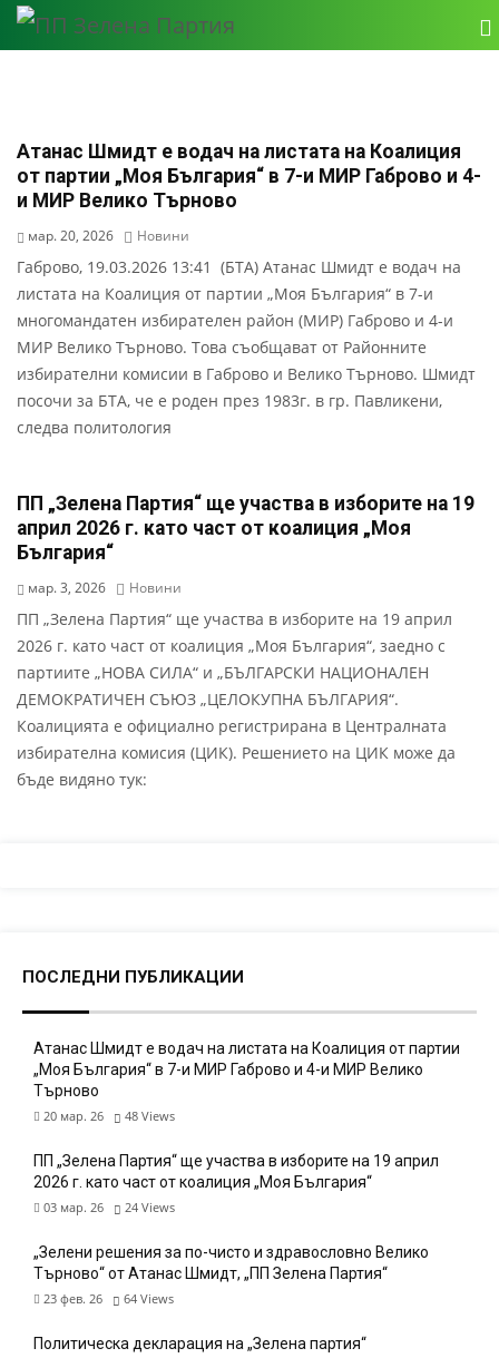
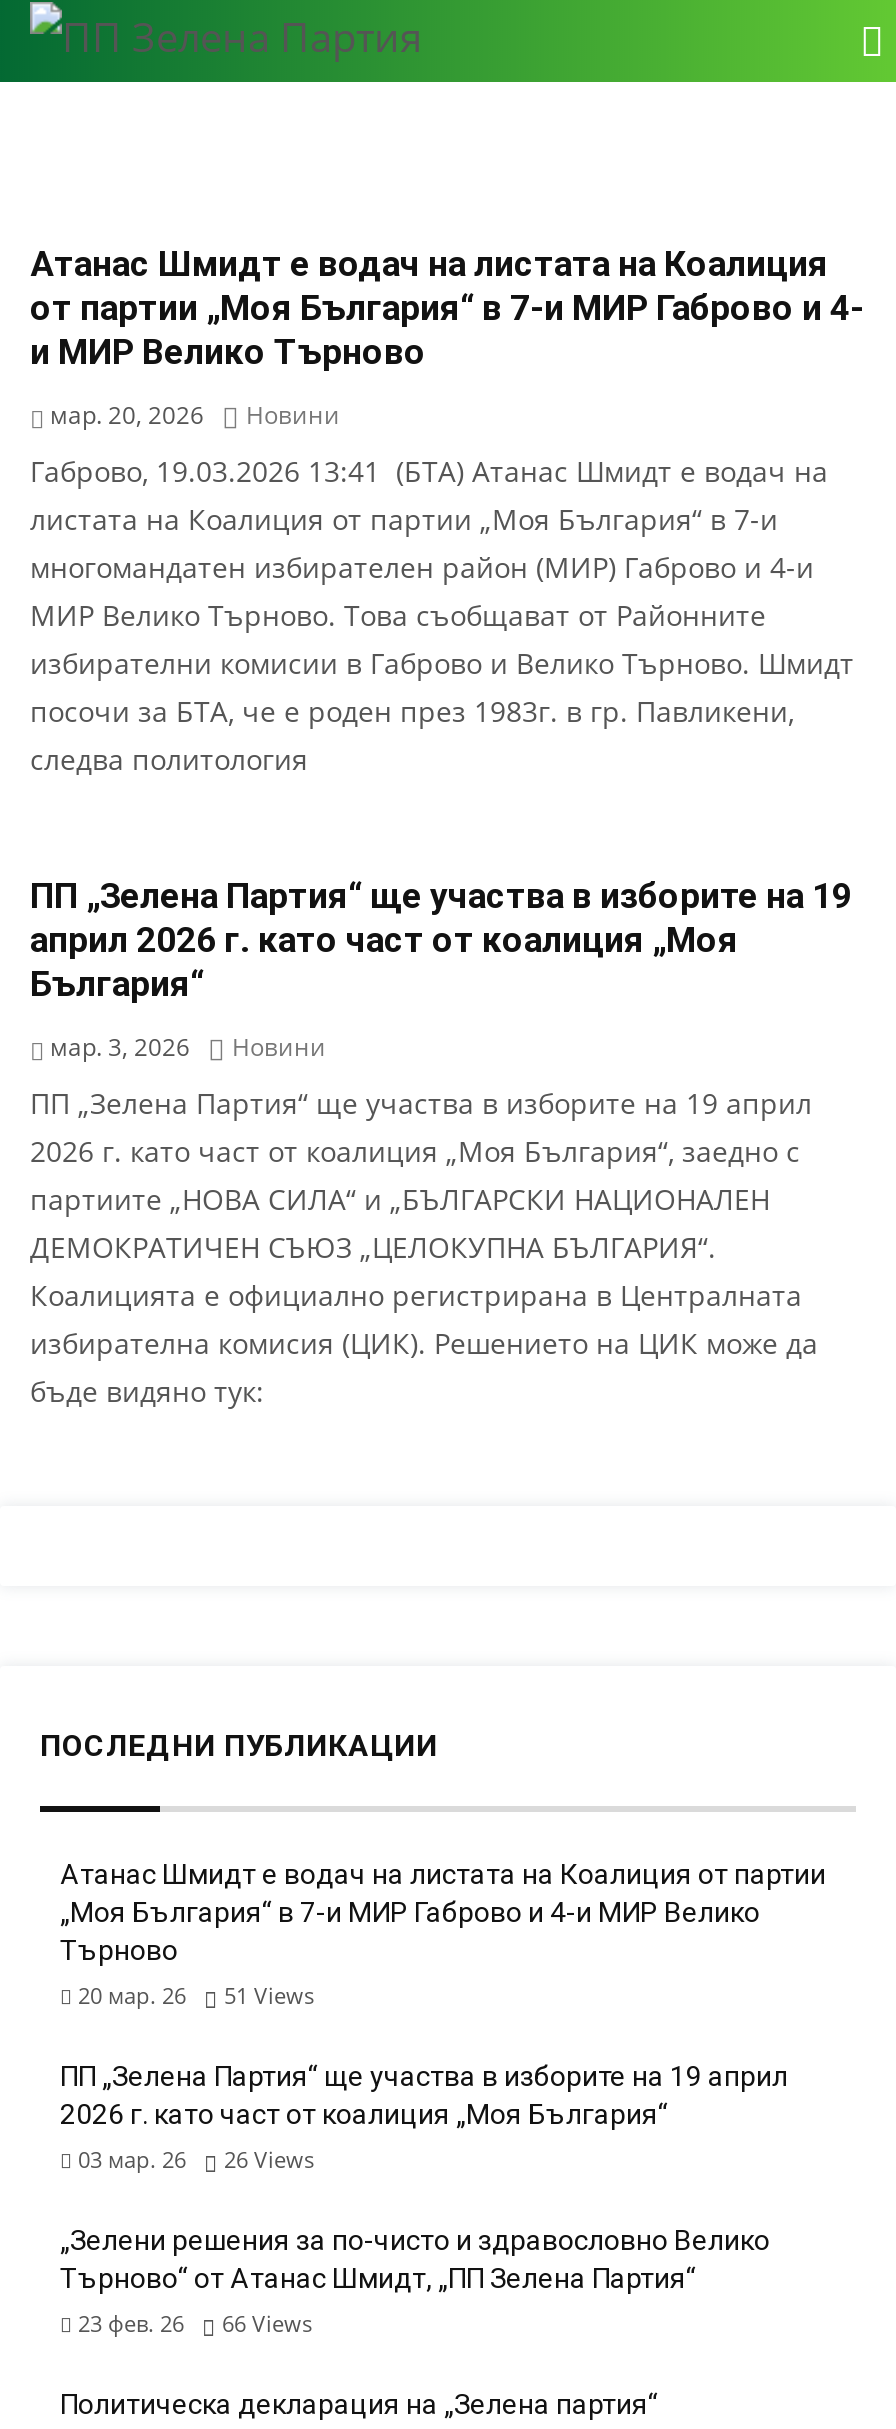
- 20 мар. 26 48 Views
+ 20 мар. 26 51 Views

- 03 мар. 26 24 Views
+ 03 мар. 26 26 Views

- 23 фев. 26 64 Views
+ 23 фев. 26 66 Views
